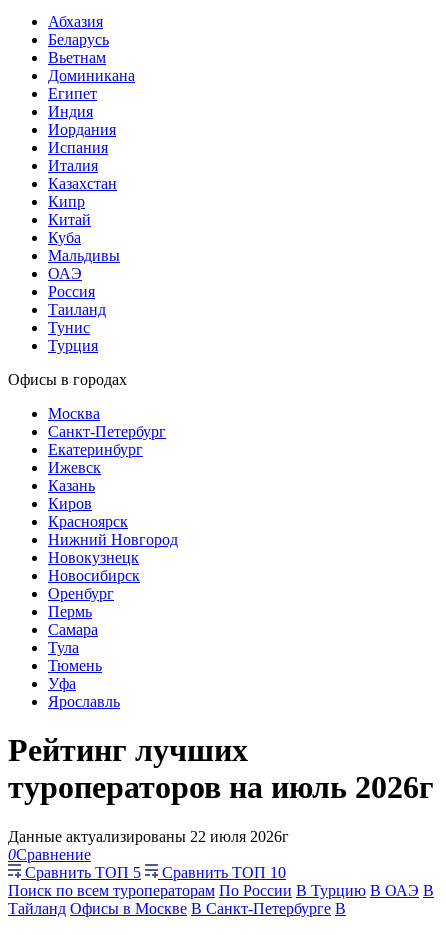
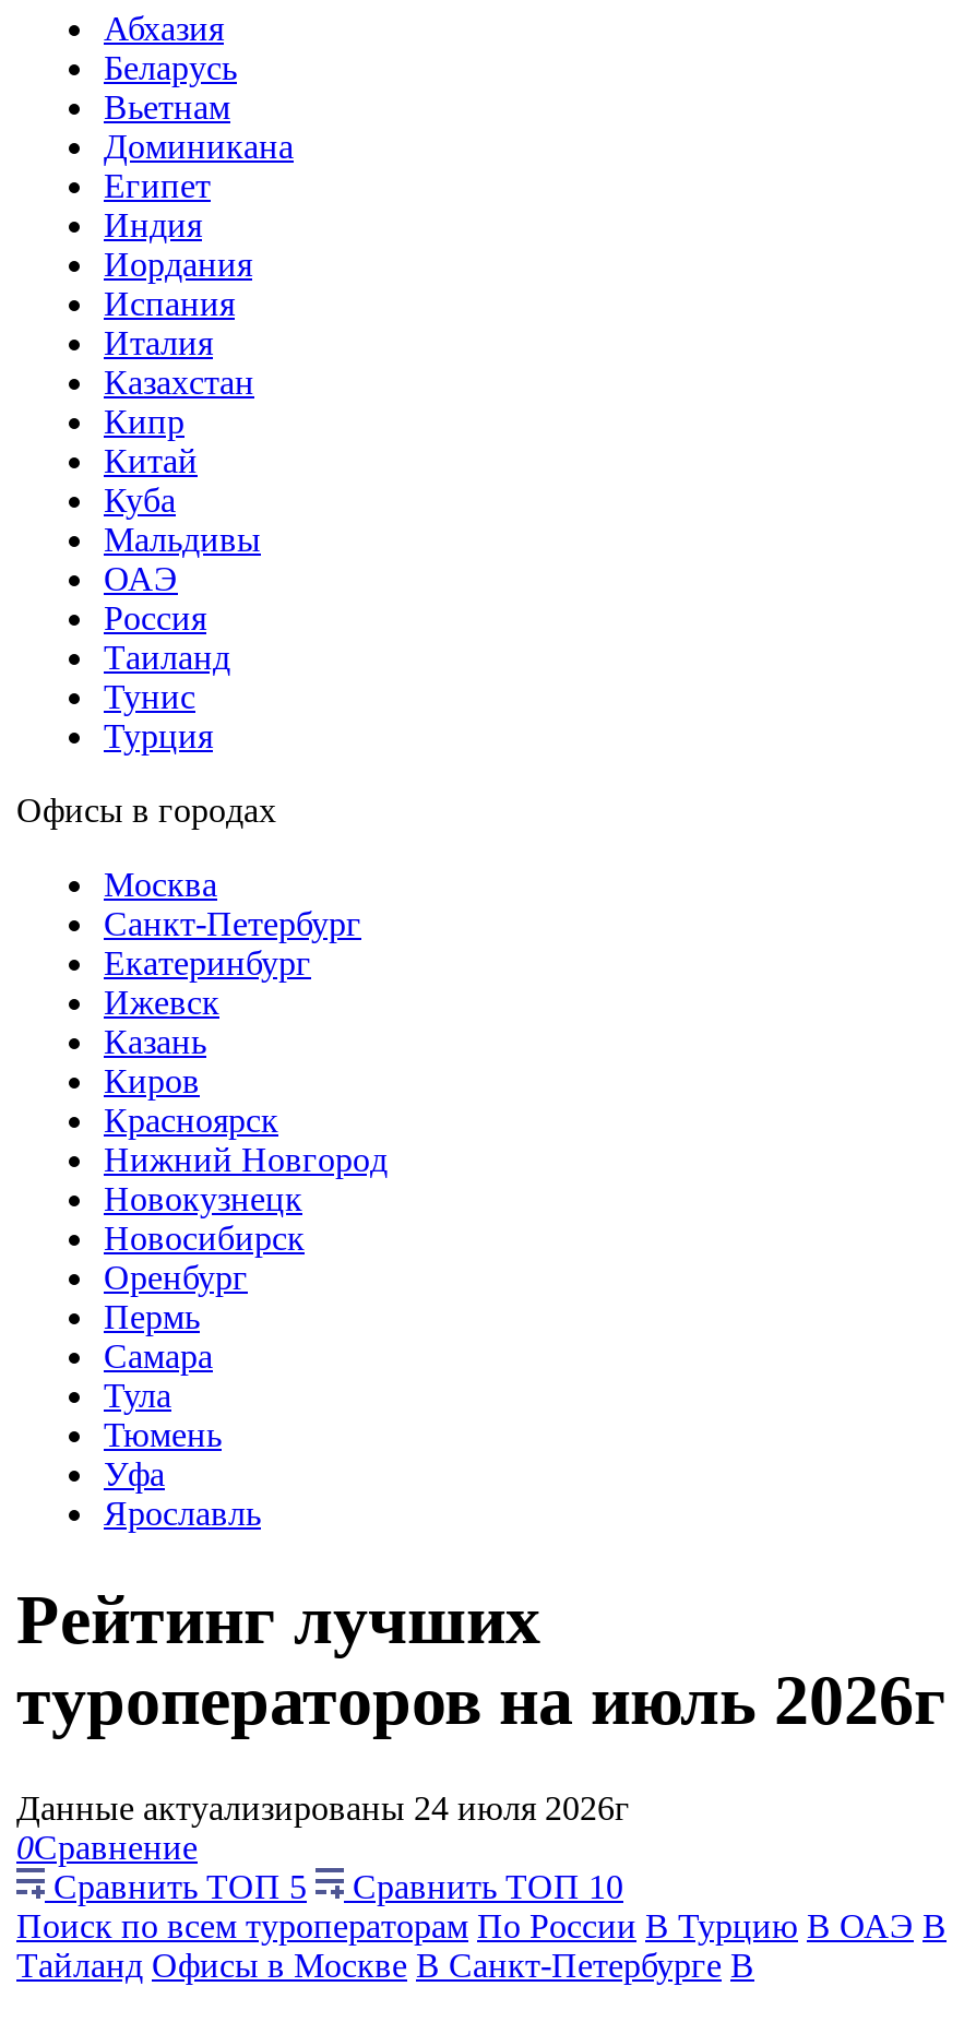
- Данные актуализированы 22 июля 2026г
+ Данные актуализированы 24 июля 2026г
